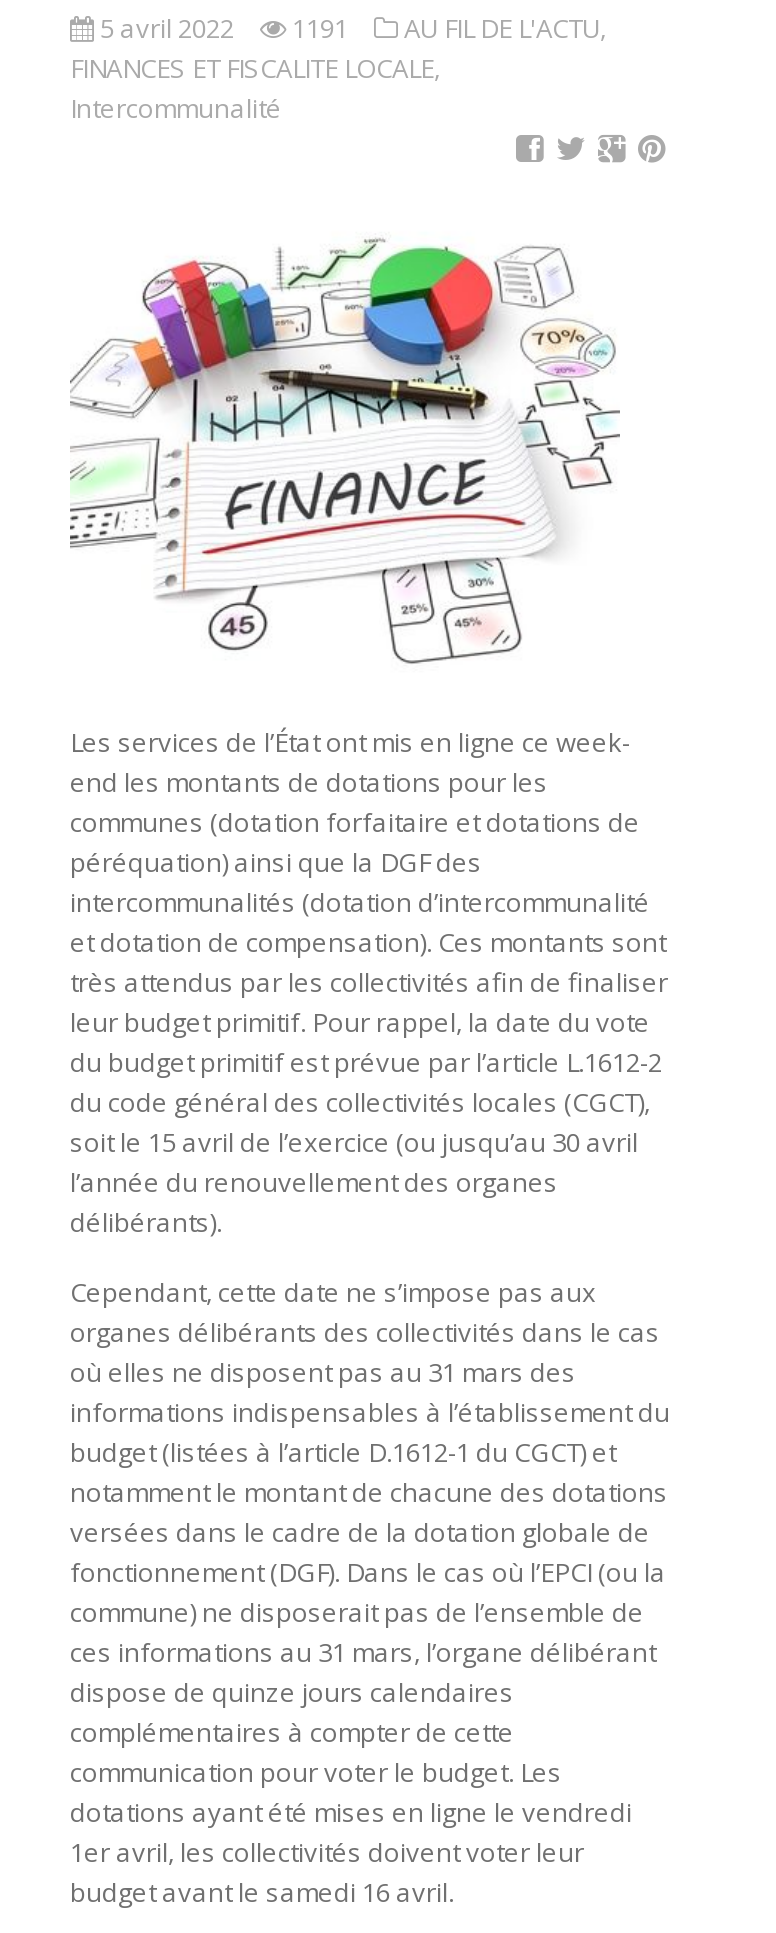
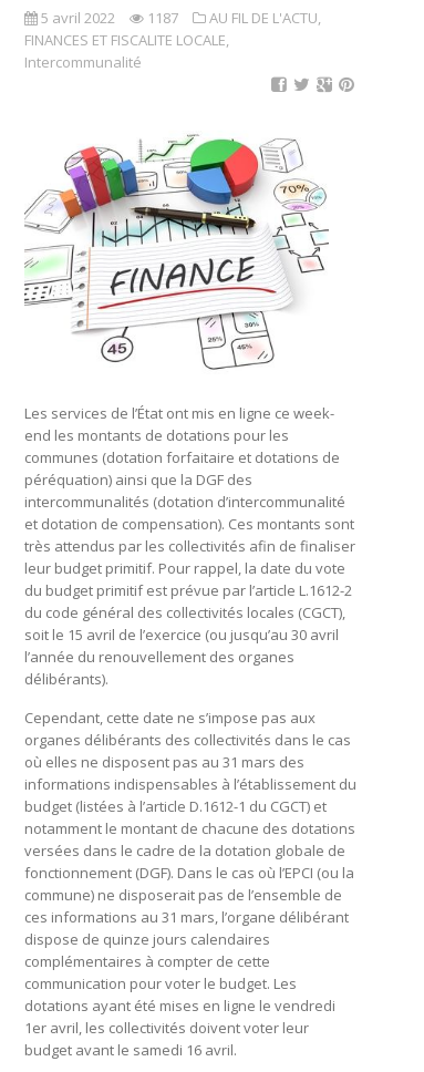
- 5 avril 2022 1191 AU FIL DE L'ACTU,
+ 5 avril 2022 1187 AU FIL DE L'ACTU,
